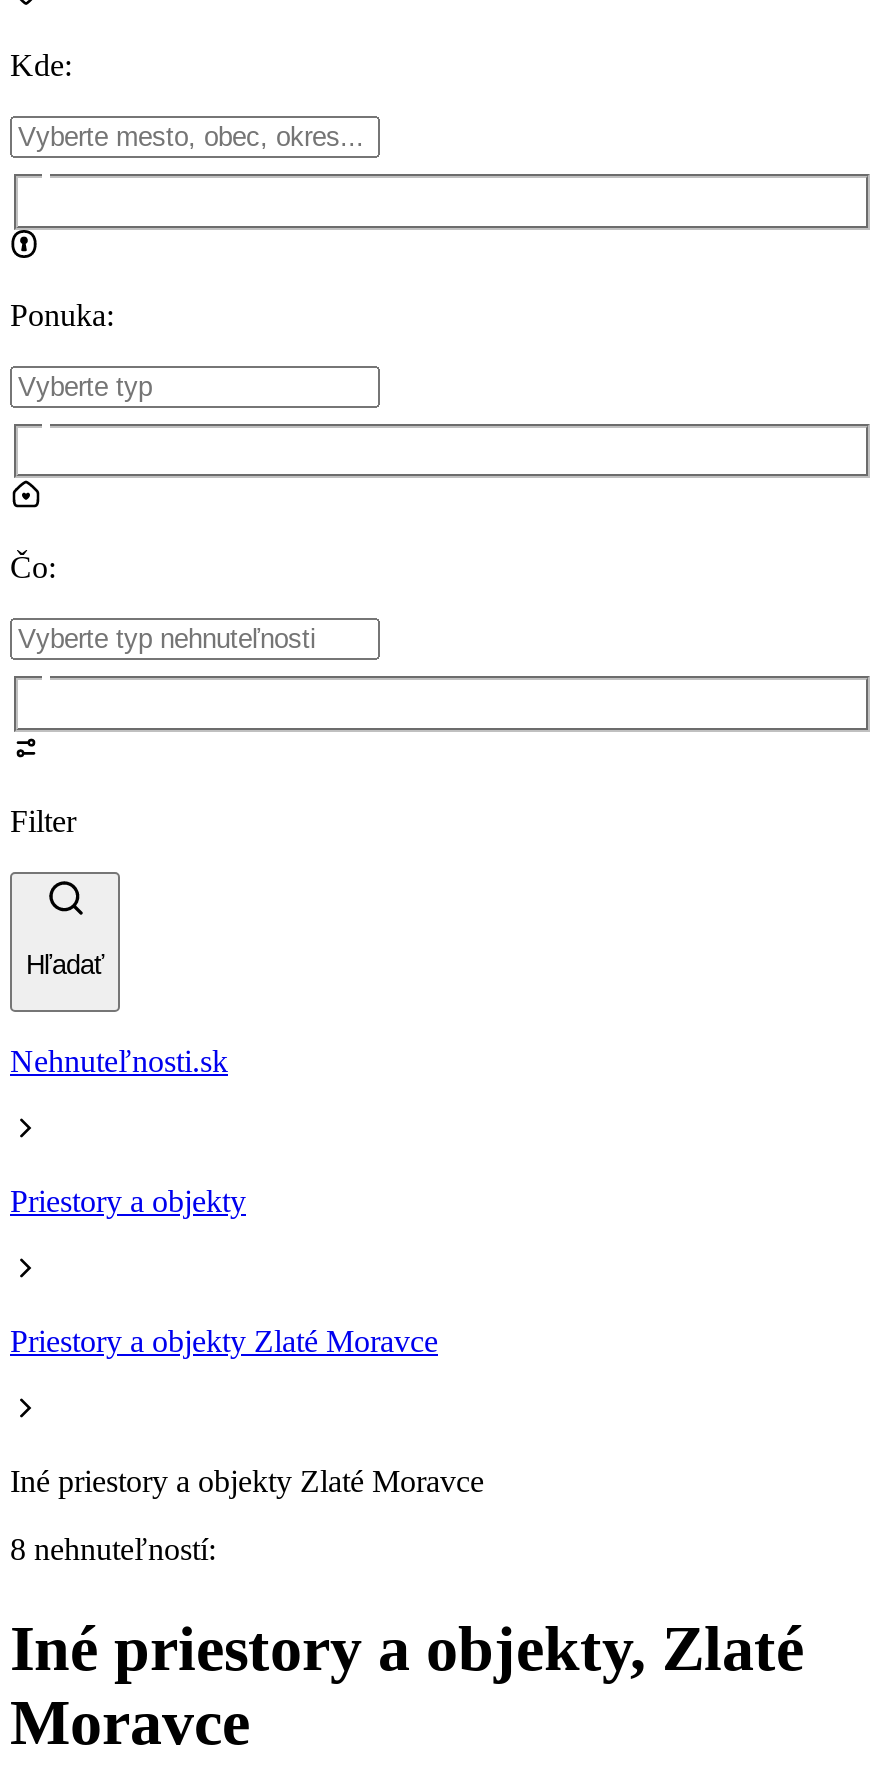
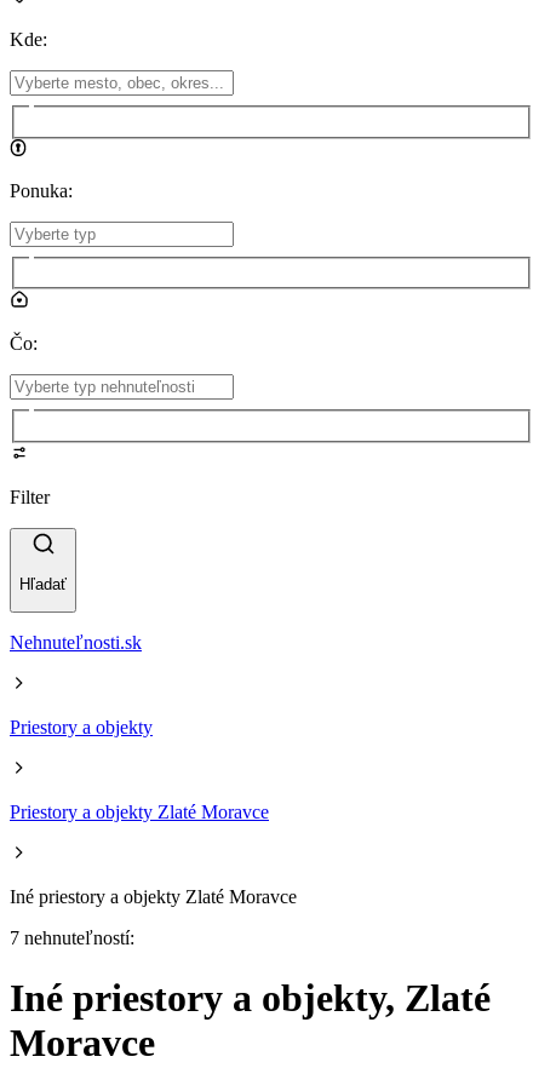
- 8 nehnuteľností:
+ 7 nehnuteľností:
